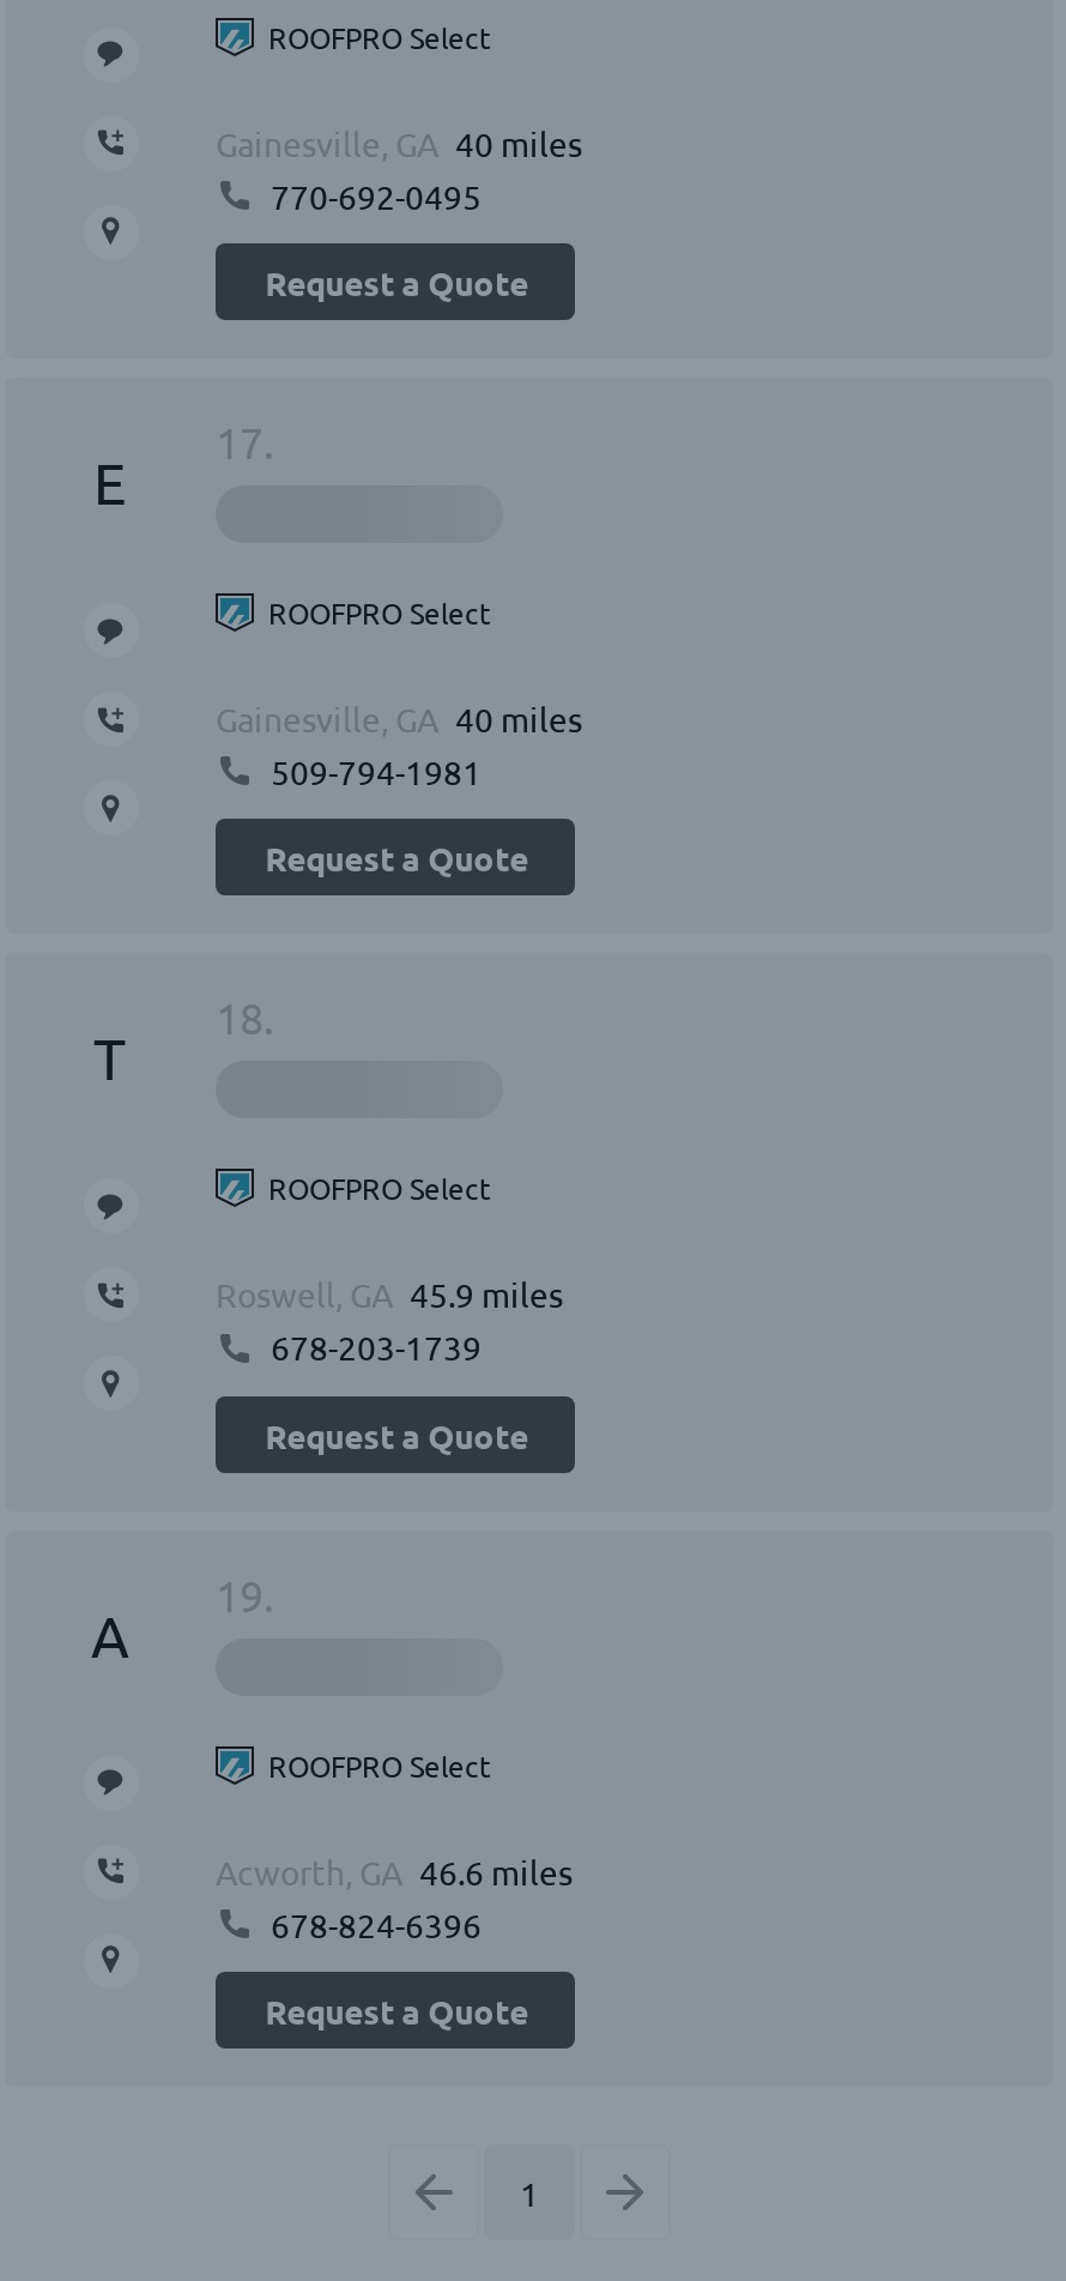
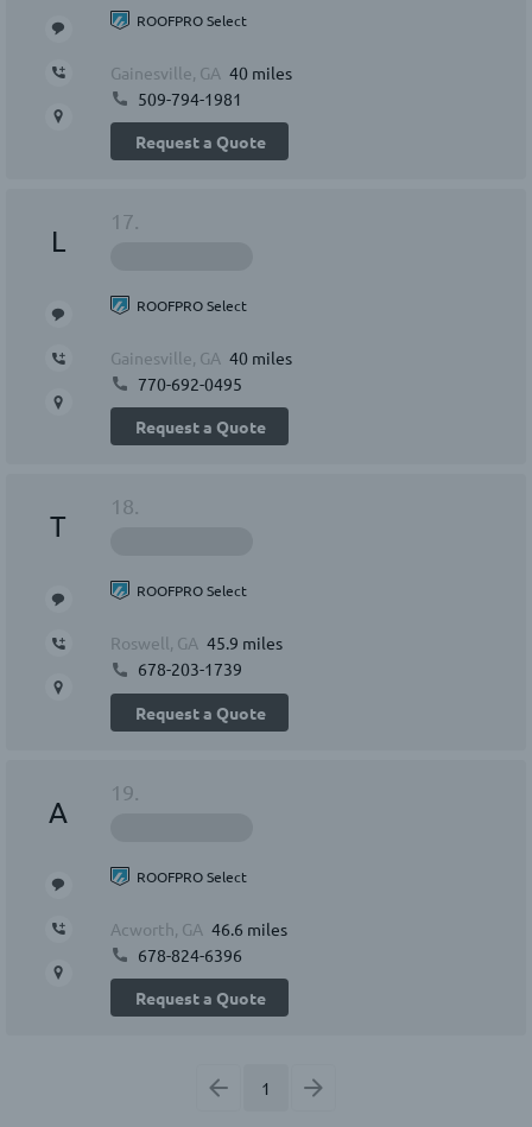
- 770-692-0495
+ 509-794-1981

- E
+ L

- 509-794-1981
+ 770-692-0495
